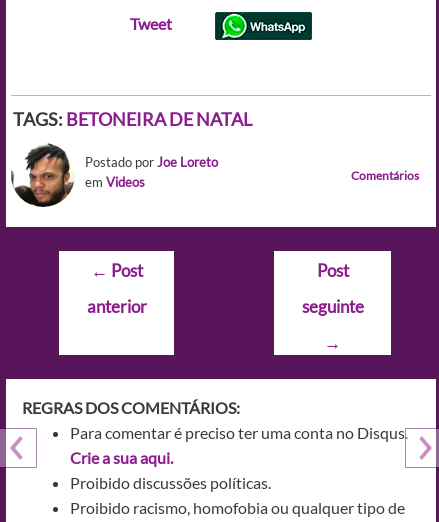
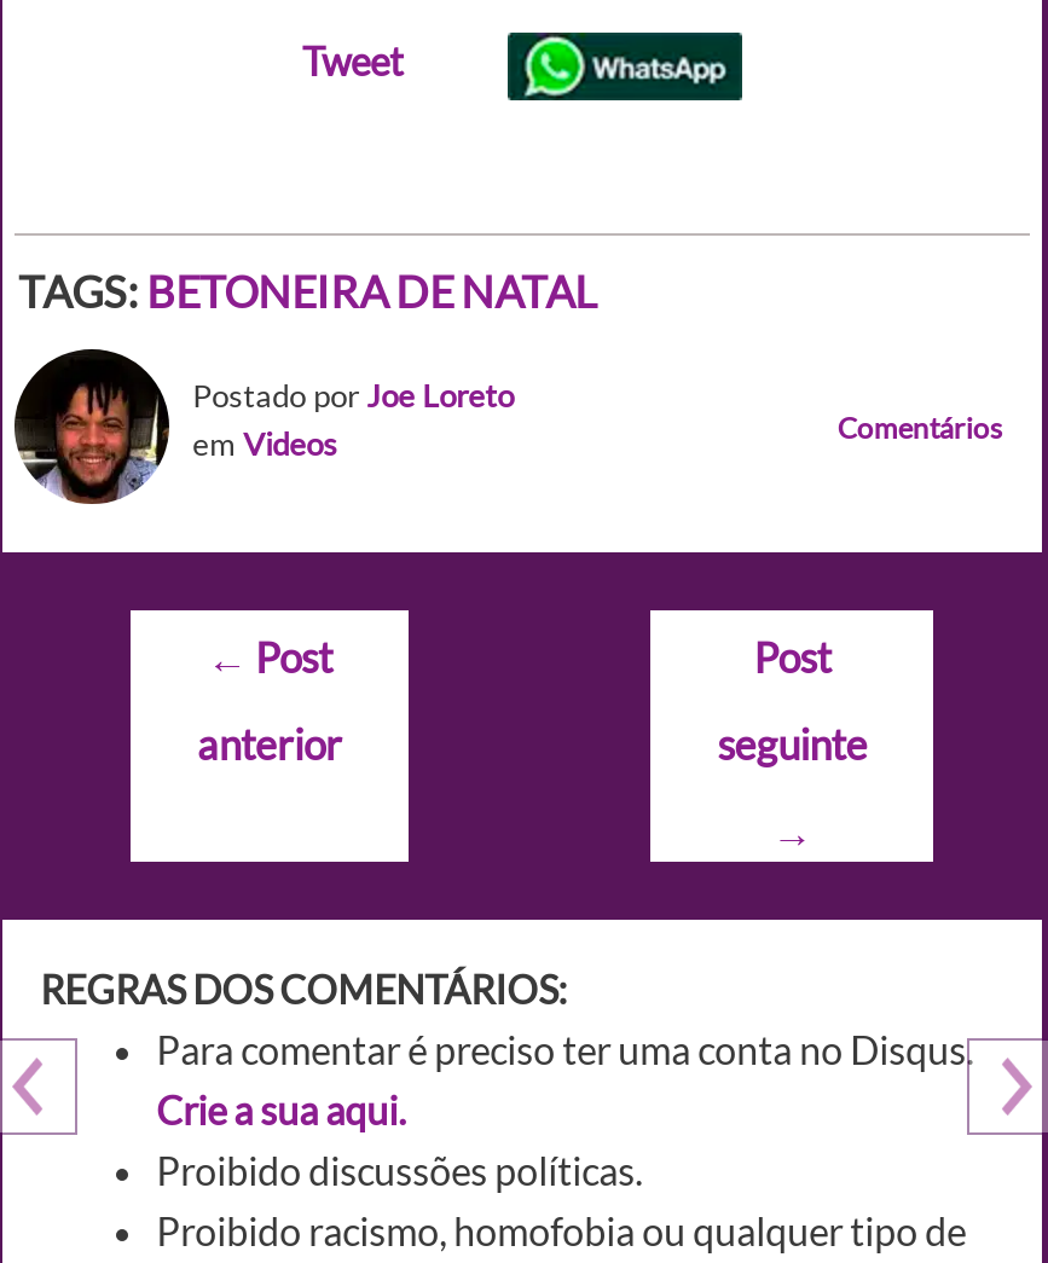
- [image]
+ [image]
